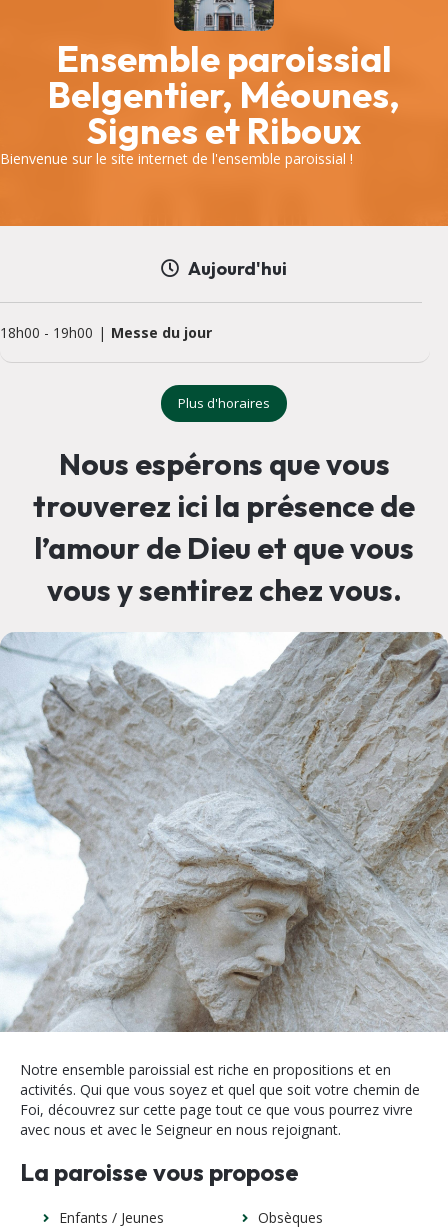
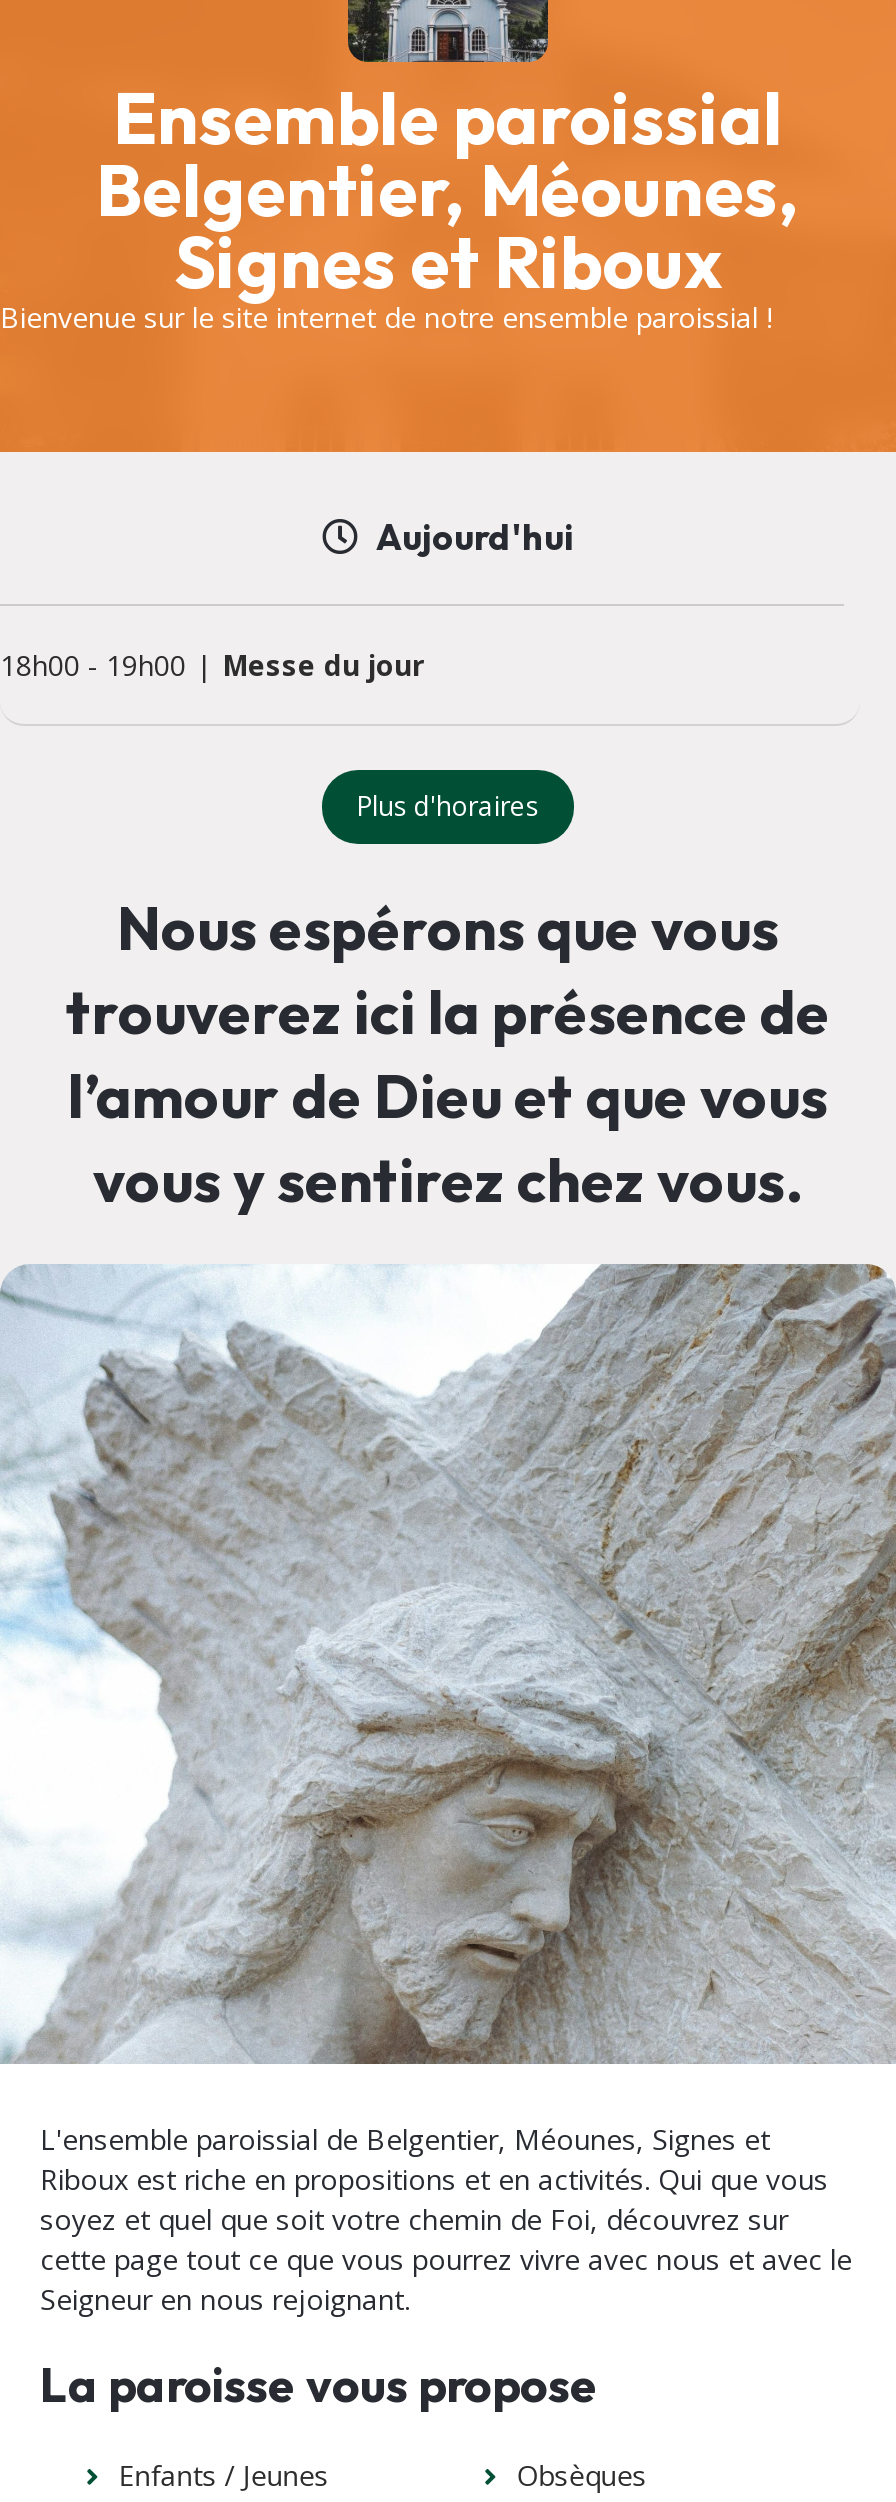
- Bienvenue sur le site internet de l'ensemble paroissial !
+ Bienvenue sur le site internet de notre ensemble paroissial !

- Notre ensemble paroissial est riche en propositions et en
- activités. Qui que vous soyez et quel que soit votre chemin de
- Foi, découvrez sur cette page tout ce que vous pourrez vivre
- avec nous et avec le Seigneur en nous rejoignant.
+ L'ensemble paroissial de Belgentier, Méounes, Signes et
+ Riboux est riche en propositions et en activités. Qui que vous
+ soyez et quel que soit votre chemin de Foi, découvrez sur
+ cette page tout ce que vous pourrez vivre avec nous et avec le
+ Seigneur en nous rejoignant.
